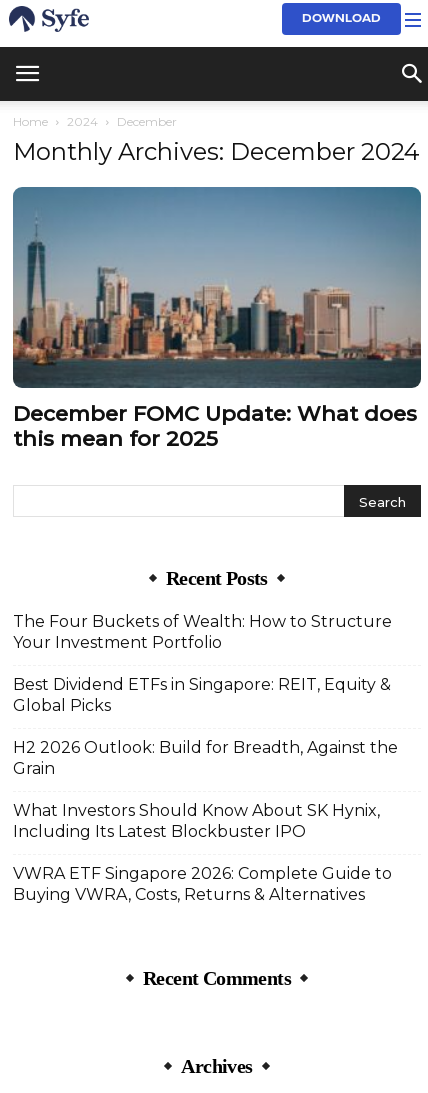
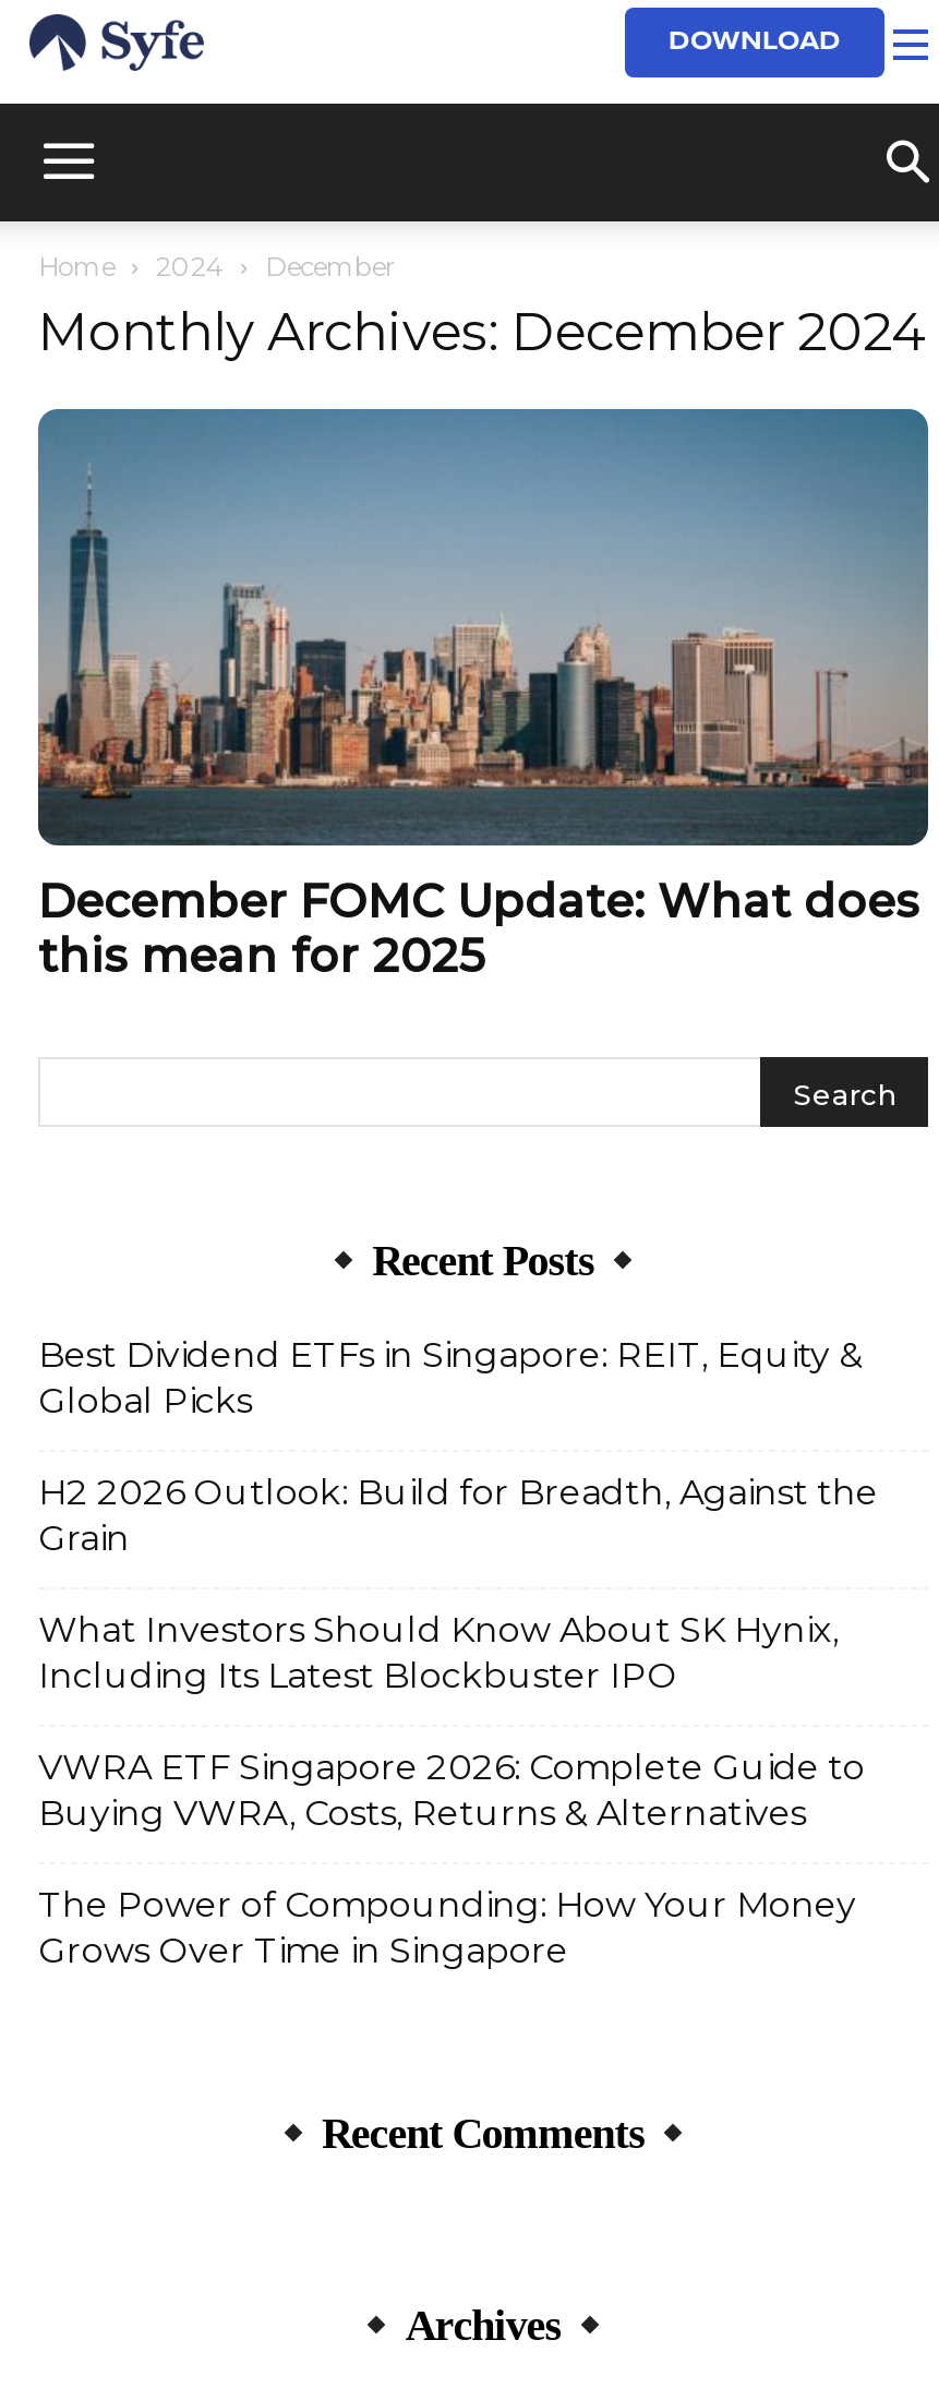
- The Four Buckets of Wealth: How to Structure
- Your Investment Portfolio

moved up: Best Dividend ETFs in Singapore: REIT, Equity & | Global Picks | H2 2026 Outlook: Build for Breadth, Against the | Grain | What Investors Should Know About SK Hynix, | Including Its Latest Blockbuster IPO | VWRA ETF Singapore 2026: Complete Guide to | Buying VWRA, Costs, Returns & Alternatives

+ The Power of Compounding: How Your Money
+ Grows Over Time in Singapore
